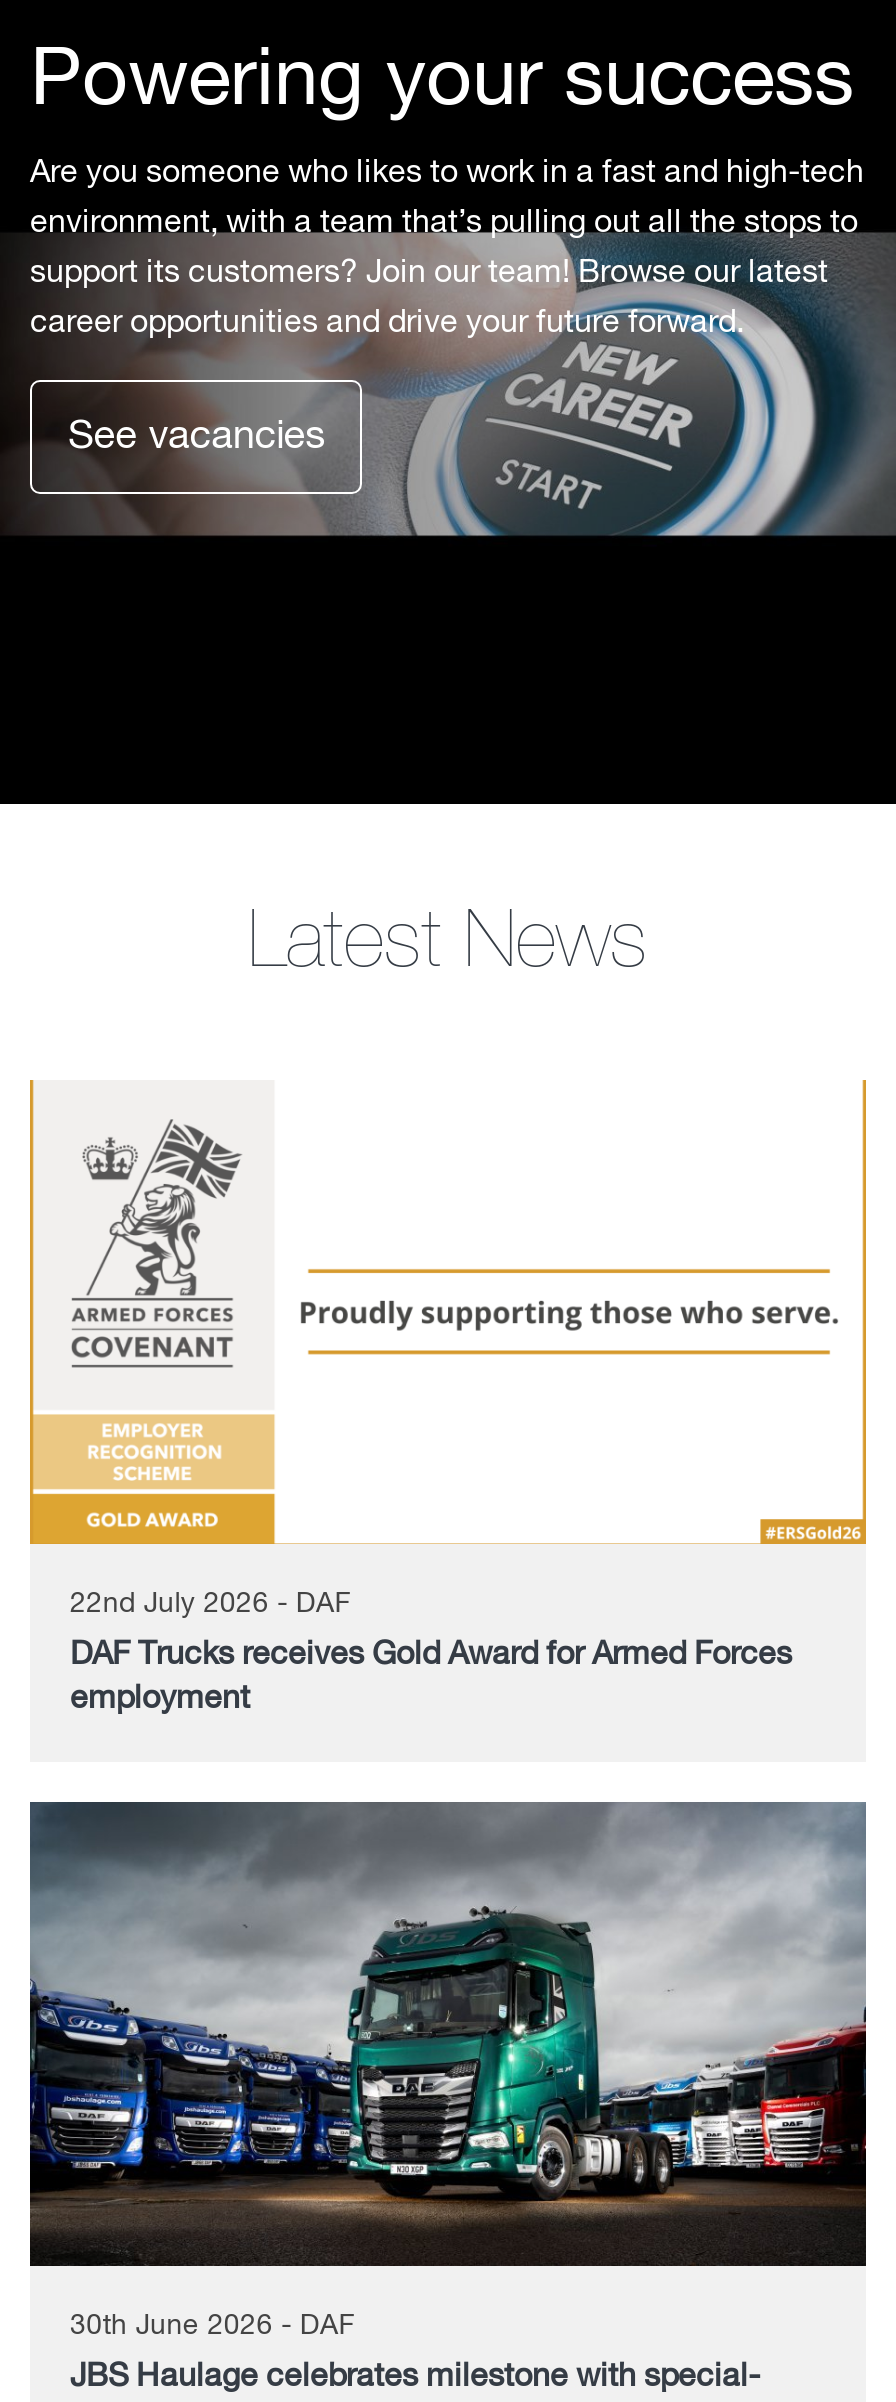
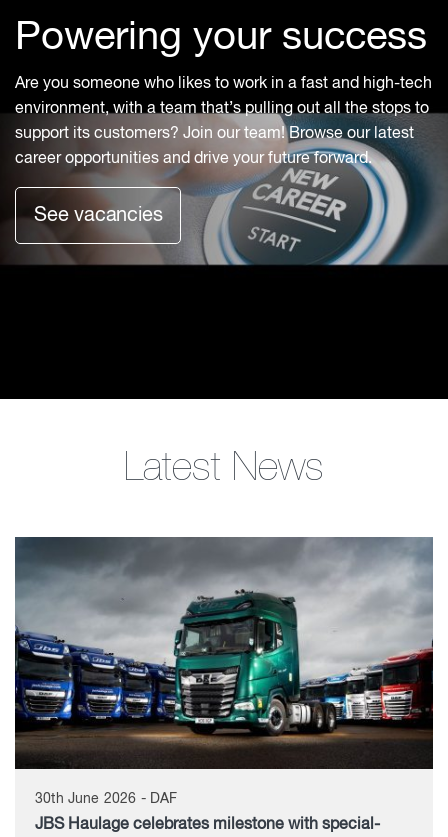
- [image]
- 22nd July 2026 - DAF
- DAF Trucks receives Gold Award for Armed Forces
- employment
